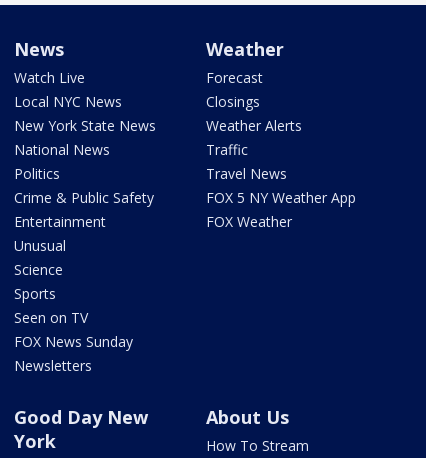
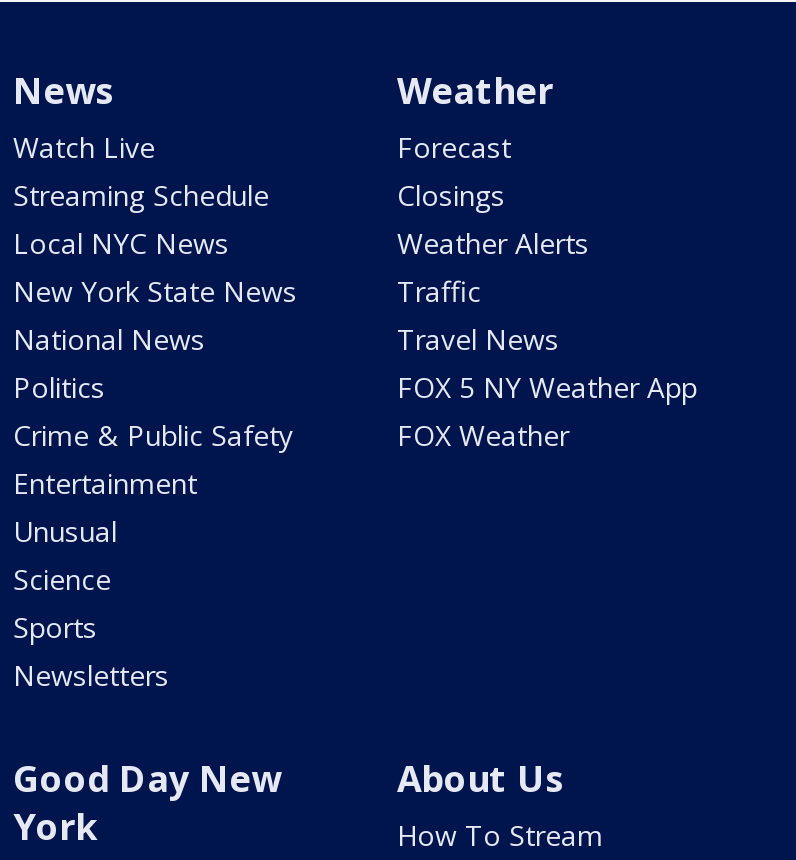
moved down: Local NYC News | New York State News | National News | ... | Science | Sports

+ Streaming Schedule

- Seen on TV
- FOX News Sunday
